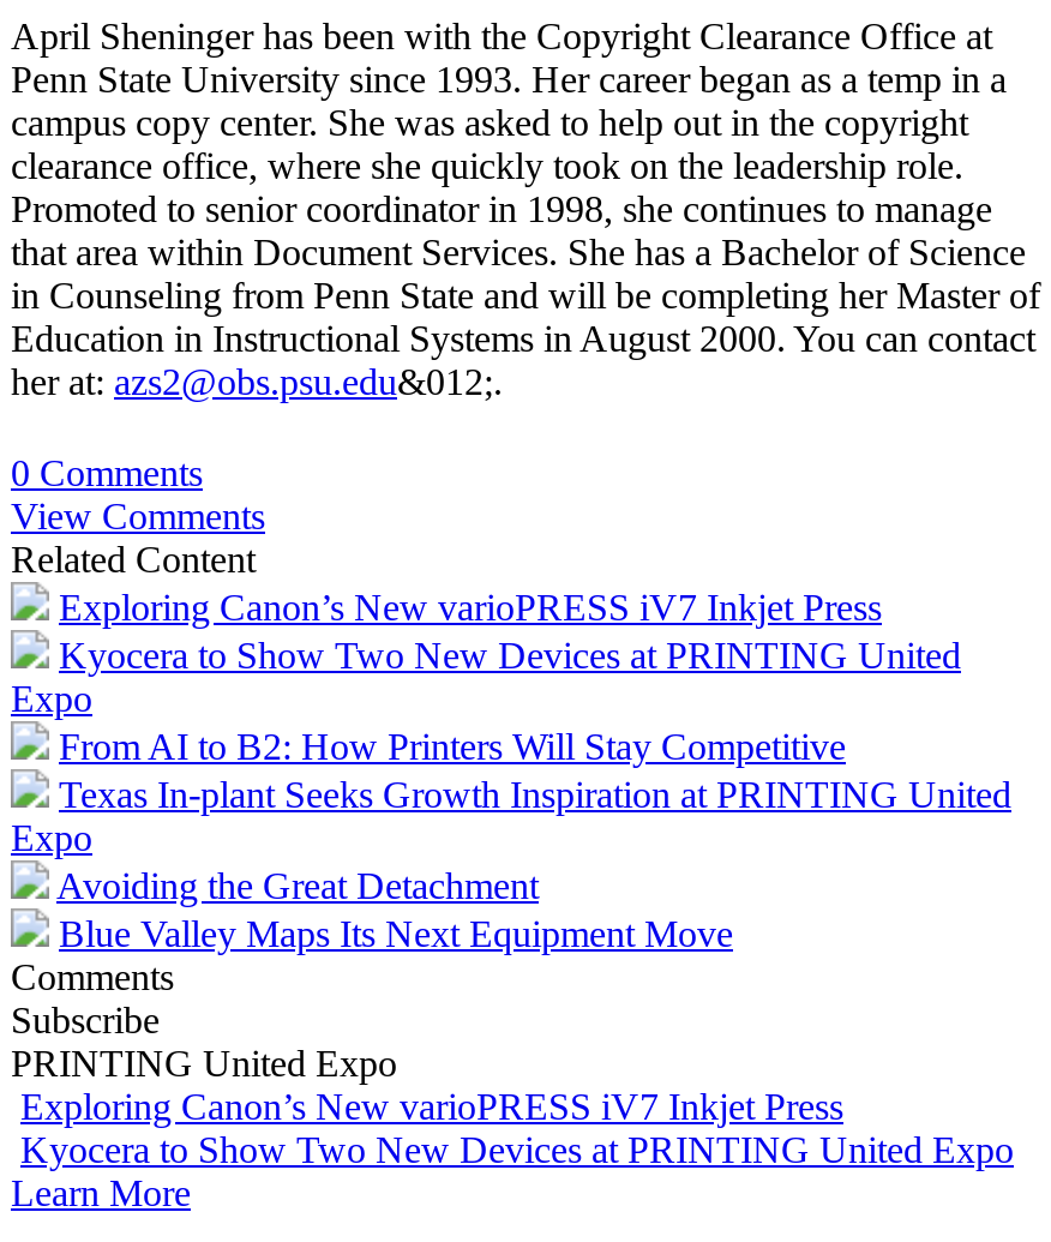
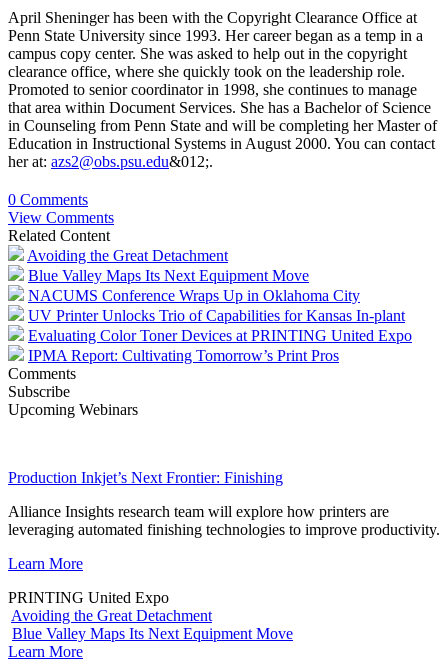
- Exploring Canon’s New varioPRESS iV7 Inkjet Press
- Kyocera to Show Two New Devices at PRINTING United
- Expo
- From AI to B2: How Printers Will Stay Competitive
- Texas In-plant Seeks Growth Inspiration at PRINTING United
- Expo

moved up: Avoiding the Great Detachment | Blue Valley Maps Its Next Equipment Move

moved up: Comments | Subscribe

+ NACUMS Conference Wraps Up in Oklahoma City
+ UV Printer Unlocks Trio of Capabilities for Kansas In-plant
+ Evaluating Color Toner Devices at PRINTING United Expo
+ IPMA Report: Cultivating Tomorrow’s Print Pros

+ Upcoming Webinars

+ Production Inkjet’s Next Frontier: Finishing
+ Alliance Insights research team will explore how printers are
+ leveraging automated finishing technologies to improve productivity.
+ Learn More

- Exploring Canon’s New varioPRESS iV7 Inkjet Press
- Kyocera to Show Two New Devices at PRINTING United Expo
+ Avoiding the Great Detachment
+ Blue Valley Maps Its Next Equipment Move
